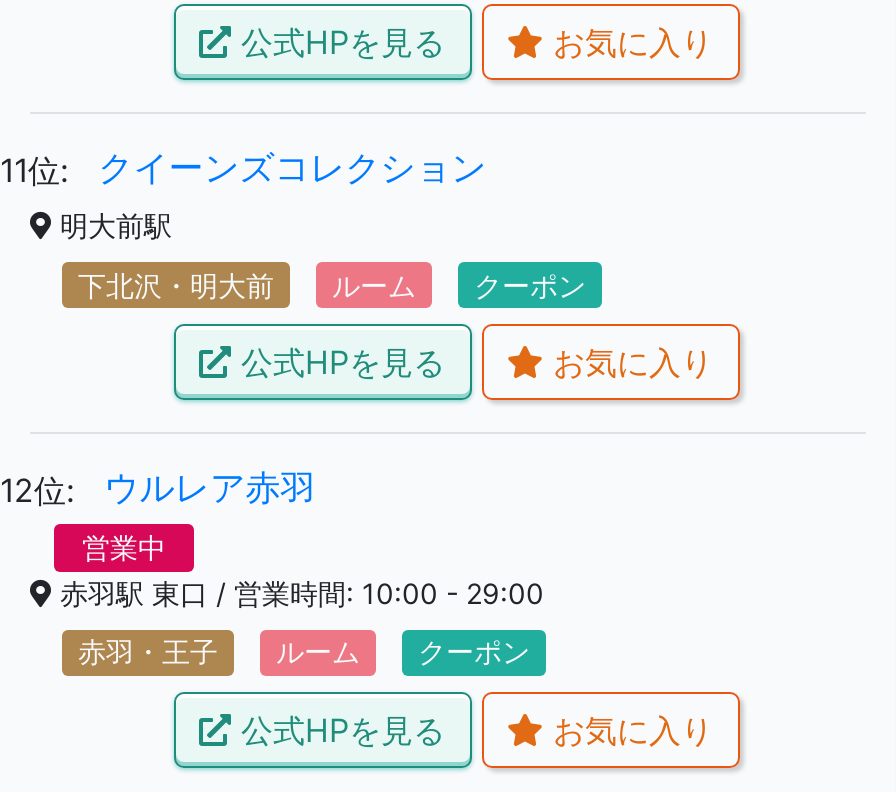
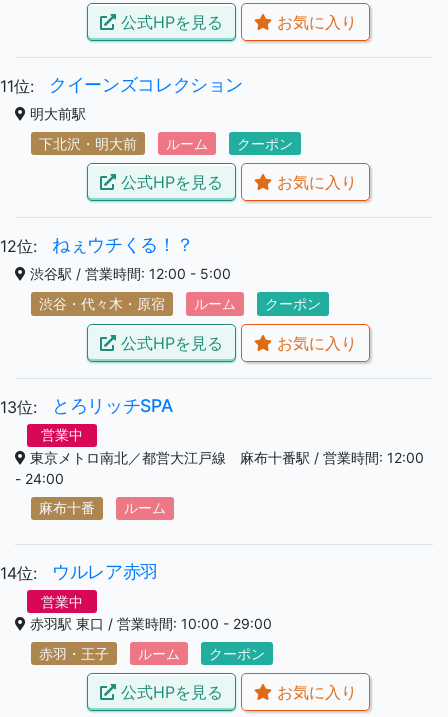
+ ねぇウチくる！？
+ 渋谷駅 / 営業時間: 12:00 - 5:00
+ 渋谷・代々木・原宿
+ ルーム
+ クーポン
+ 公式HPを見る
+ お気に入り
+ 13位:
+ とろリッチSPA
+ 営業中
+ 東京メトロ南北／都営大江戸線 麻布十番駅 / 営業時間: 12:00
+ - 24:00
+ 麻布十番
+ ルーム
+ 14位:
